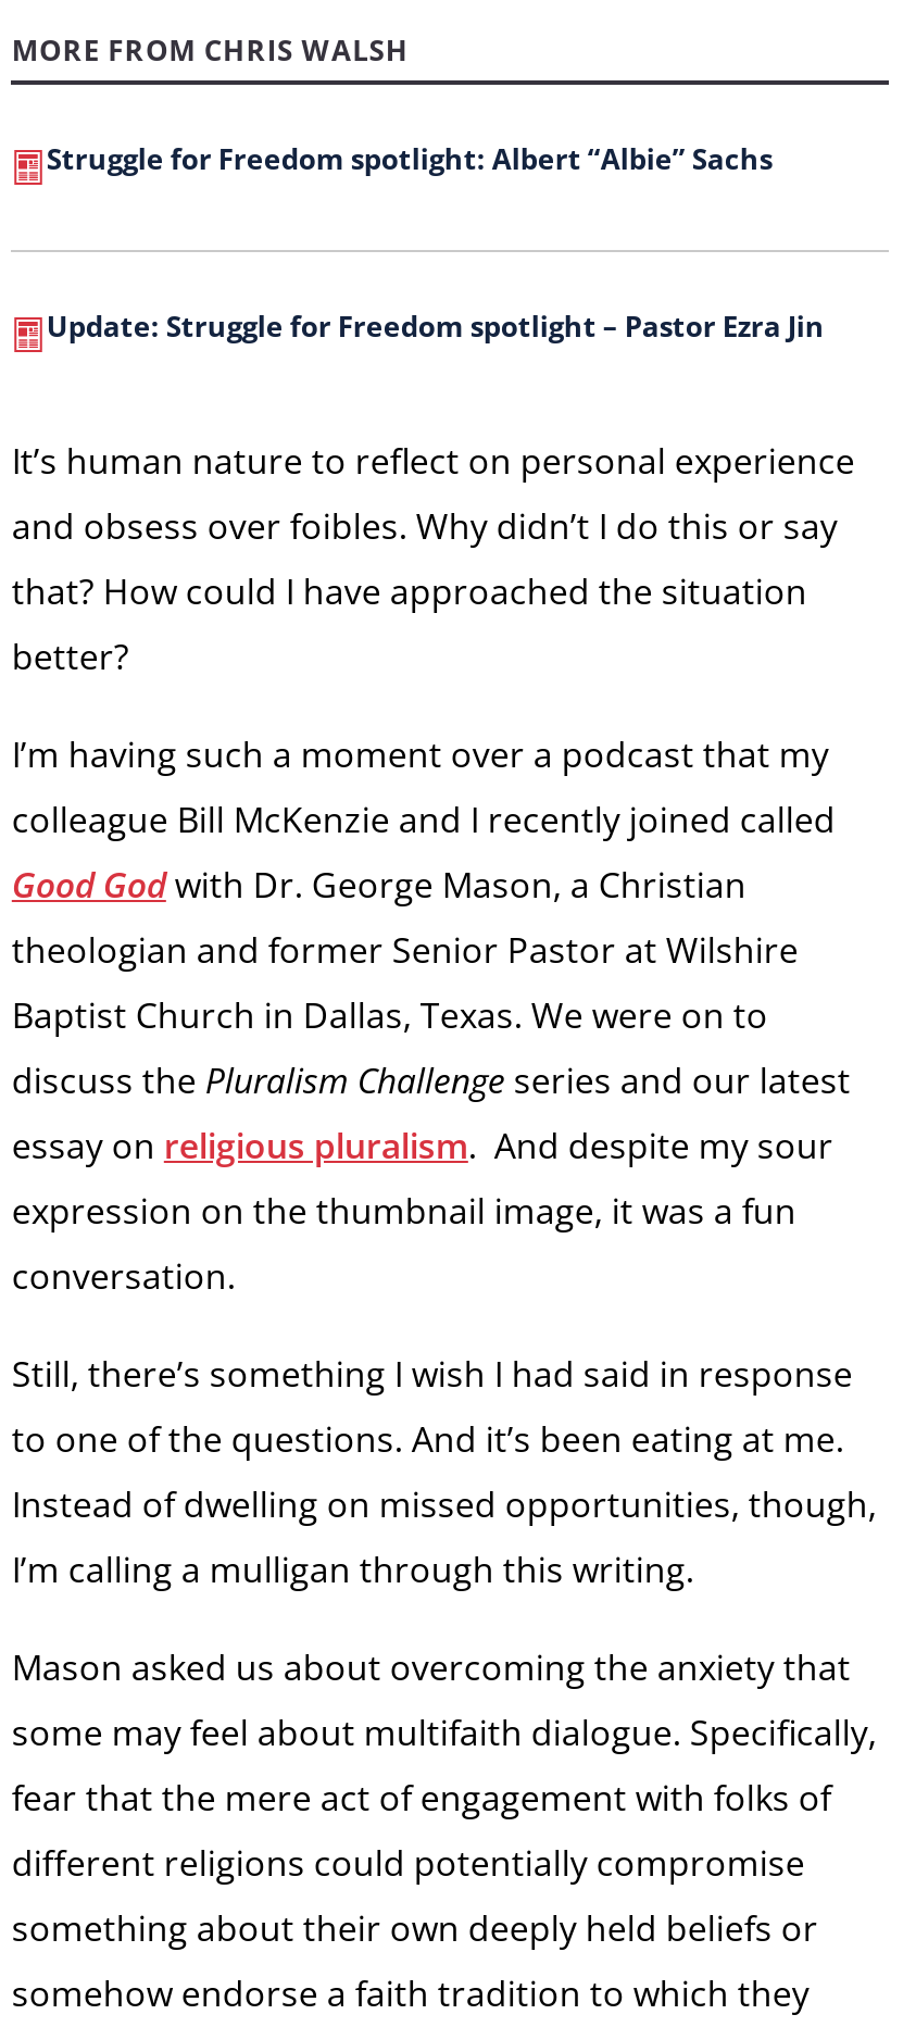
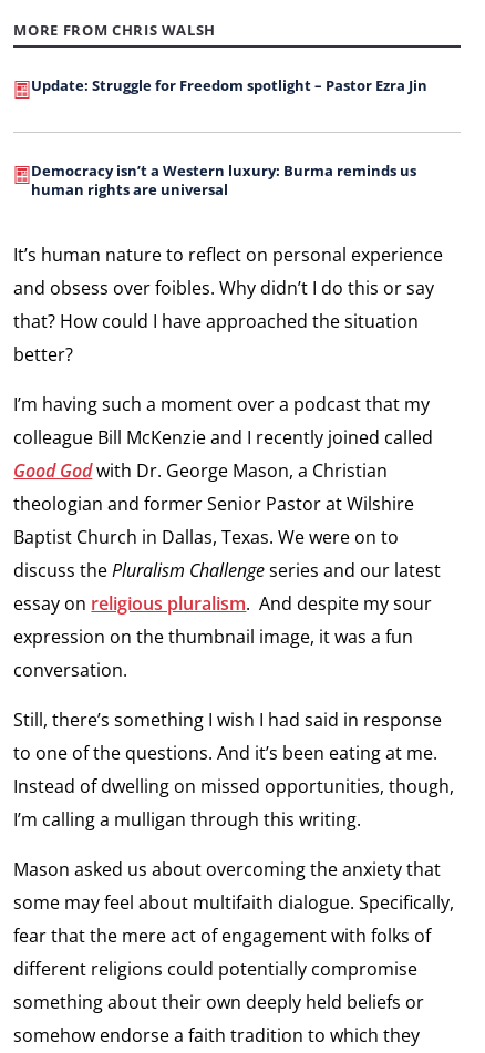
- Struggle for Freedom spotlight: Albert “Albie” Sachs

moved up: Update: Struggle for Freedom spotlight – Pastor Ezra Jin

+ Democracy isn’t a Western luxury: Burma reminds us
+ human rights are universal
